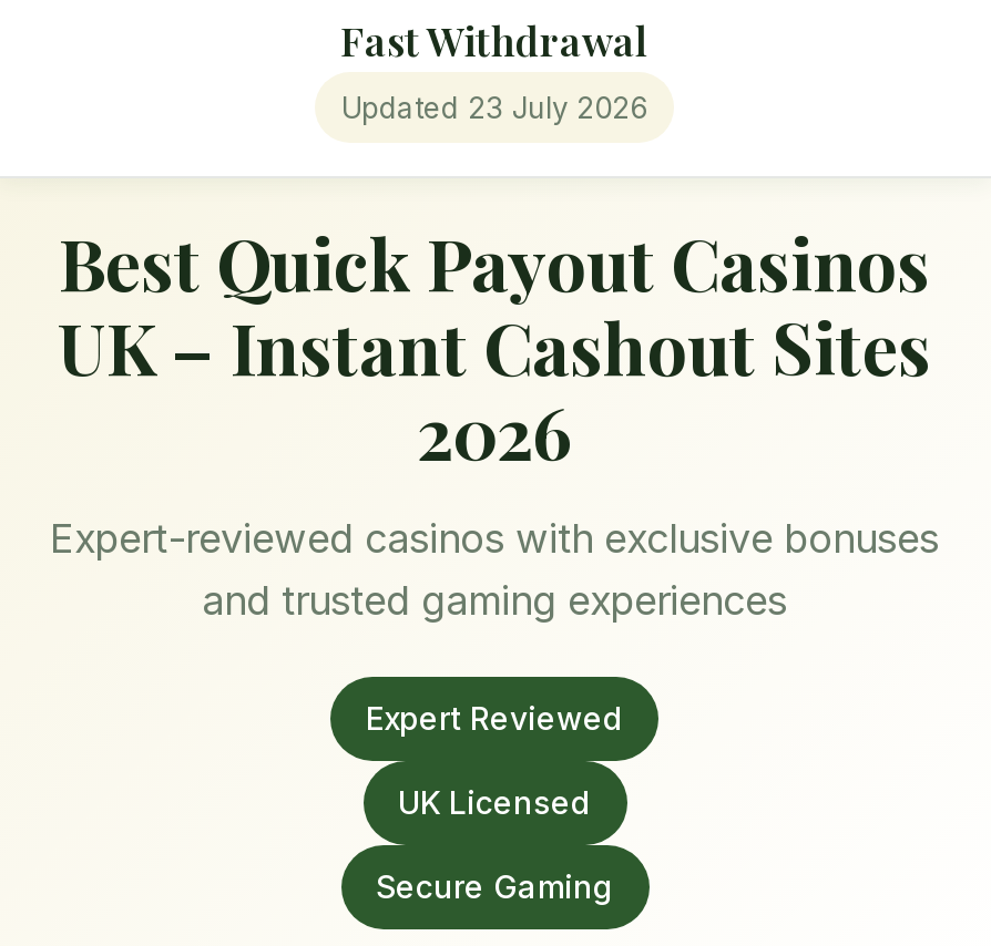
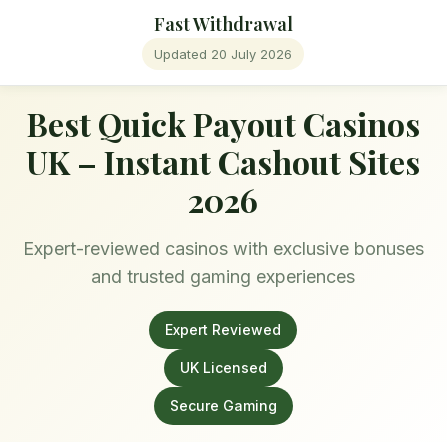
- Updated 23 July 2026
+ Updated 20 July 2026
